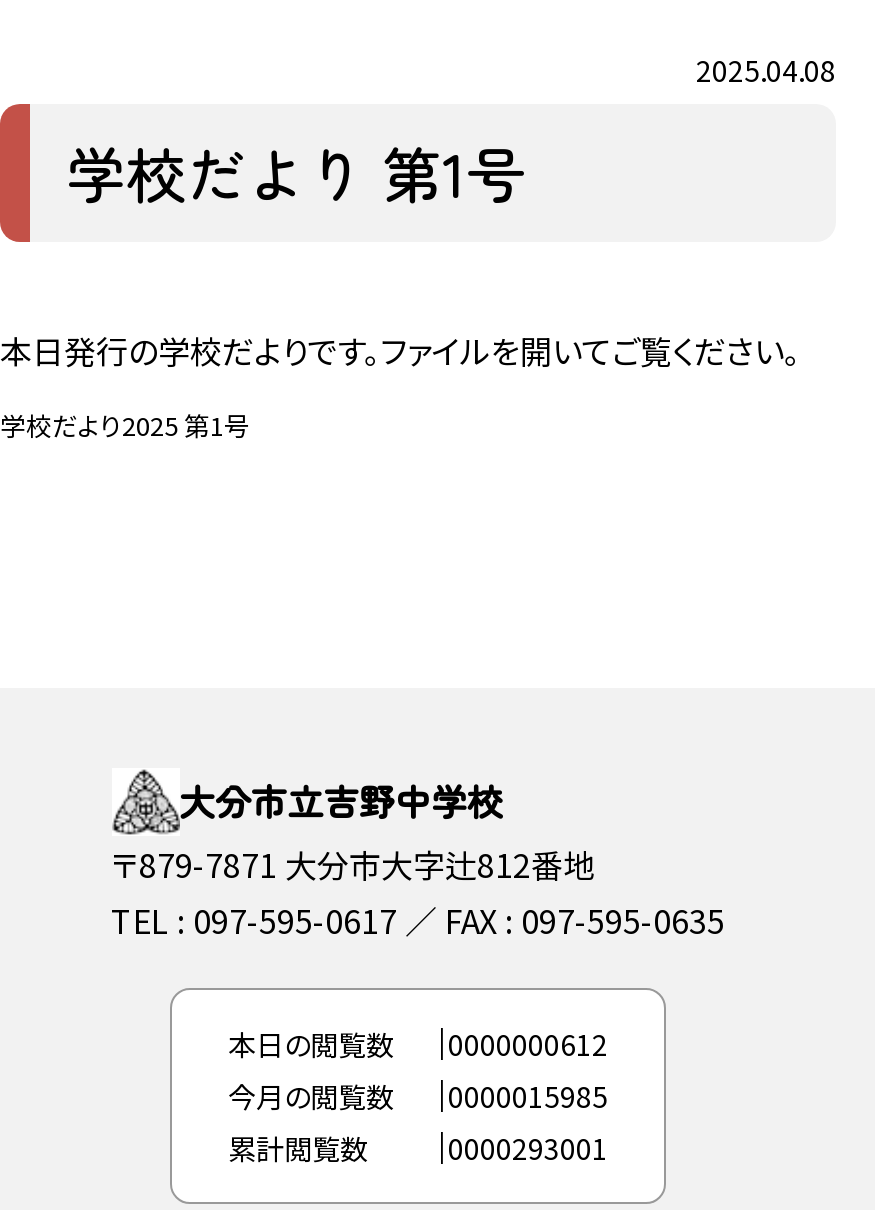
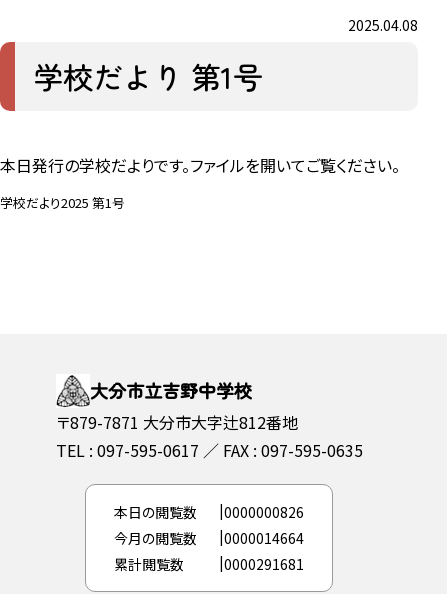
- 本日の閲覧数 0000000612
+ 本日の閲覧数 0000000826

- 今月の閲覧数 0000015985
+ 今月の閲覧数 0000014664

- 累計閲覧数 0000293001
+ 累計閲覧数 0000291681
